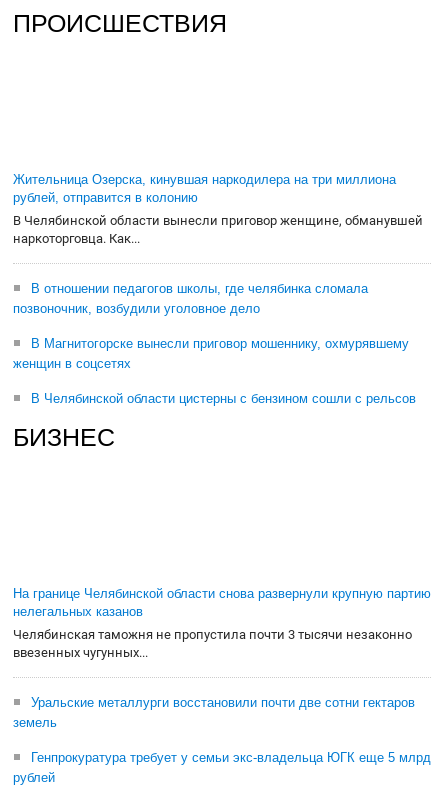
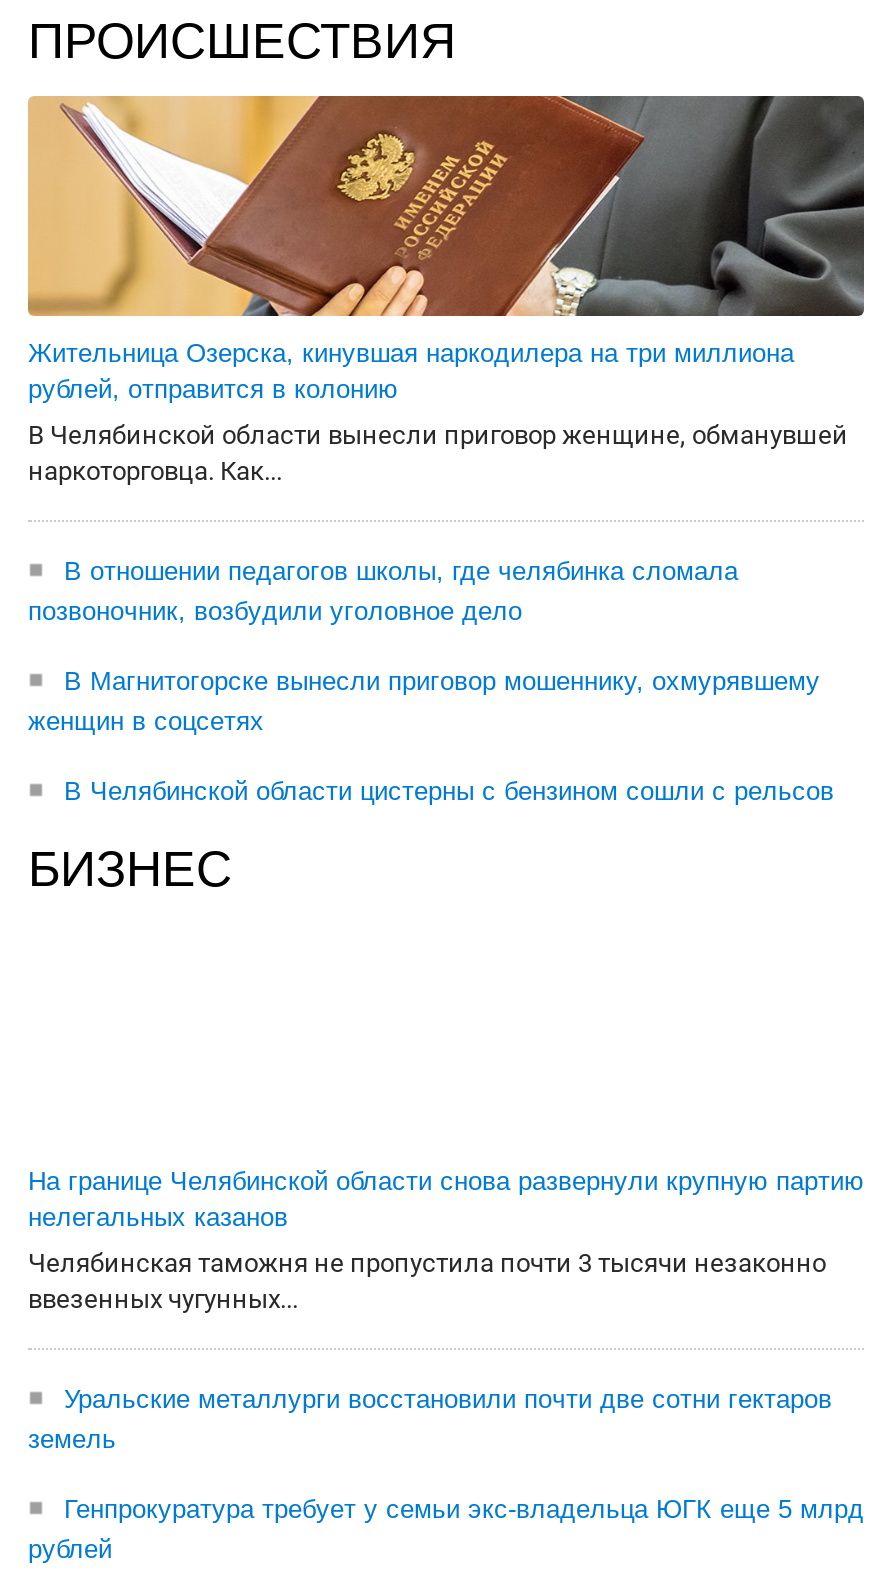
+ [image]
